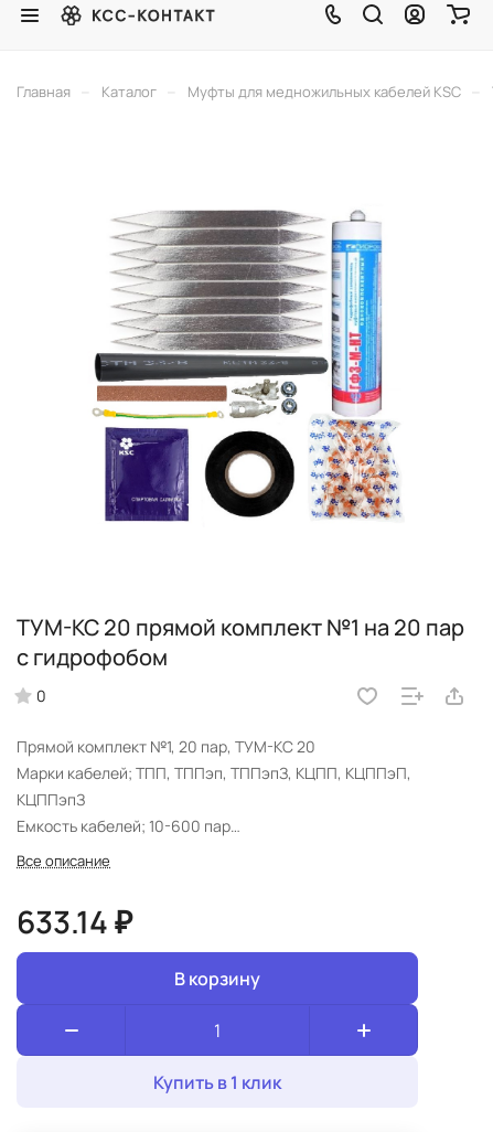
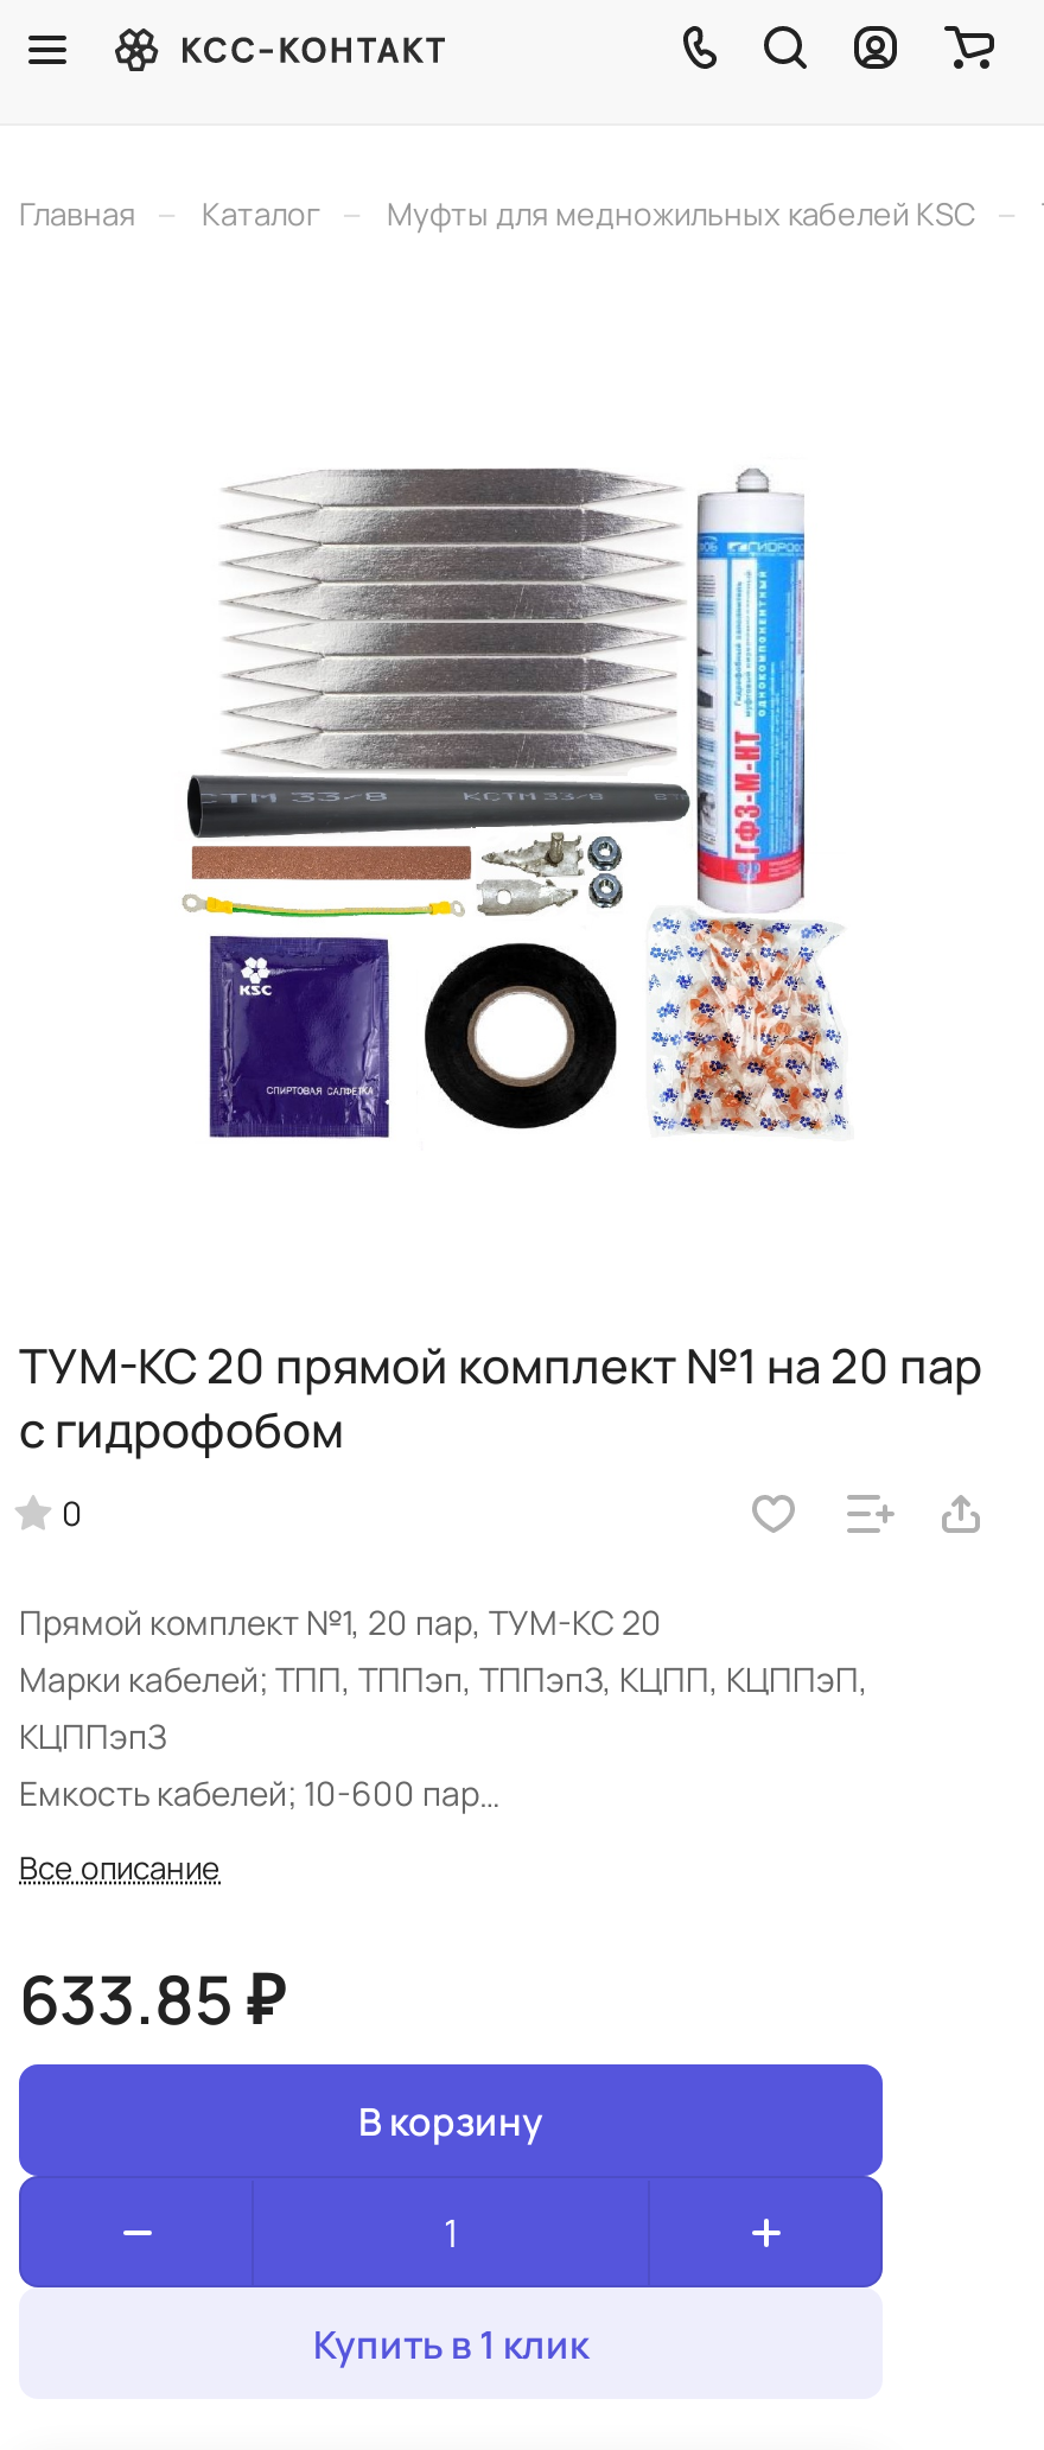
- 633.14 ₽
+ 633.85 ₽
